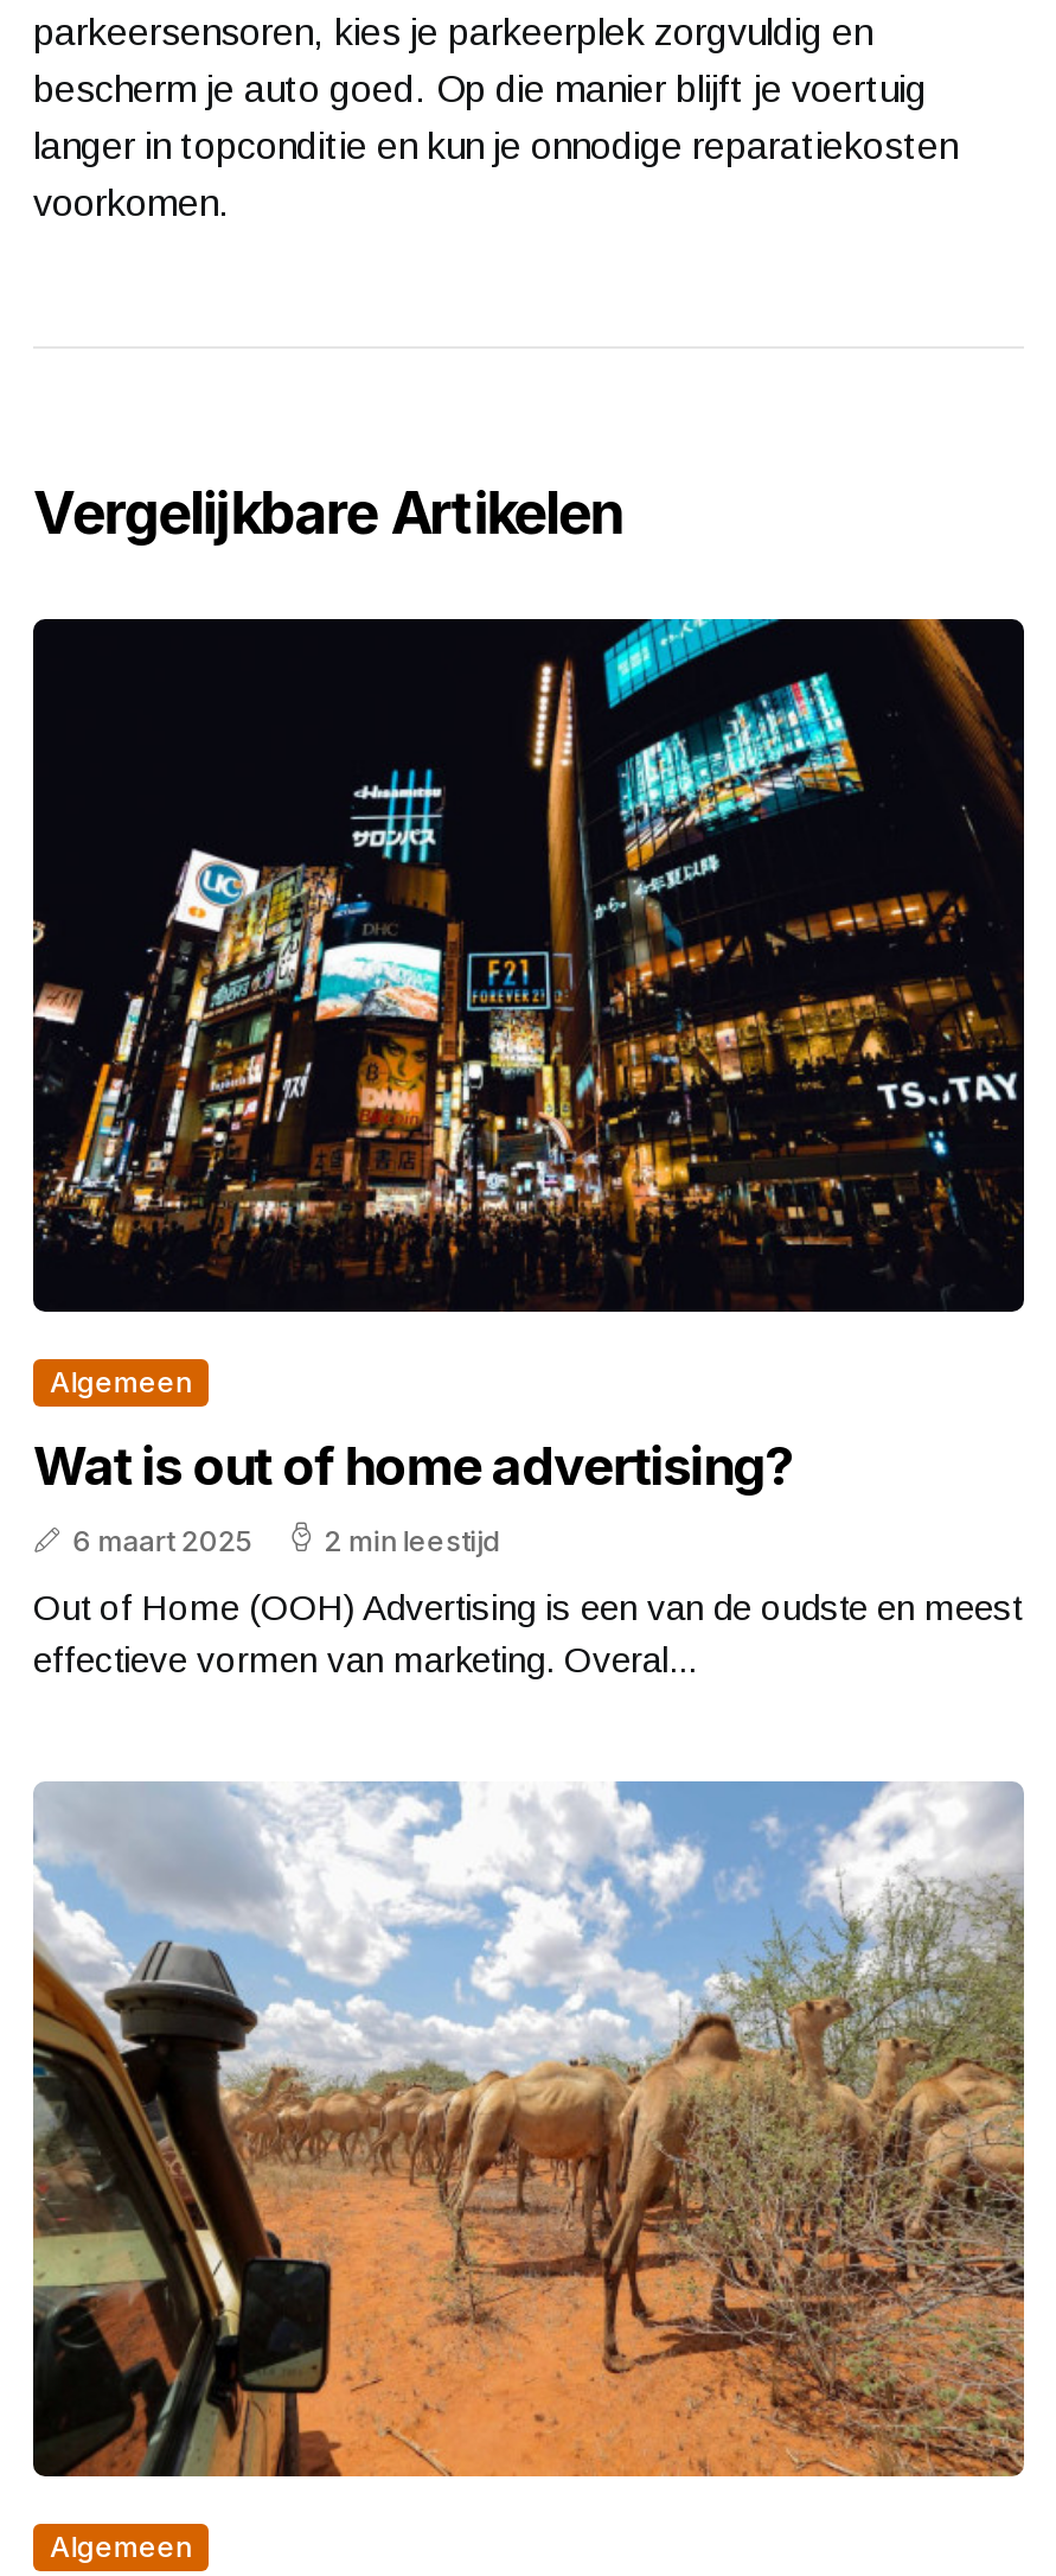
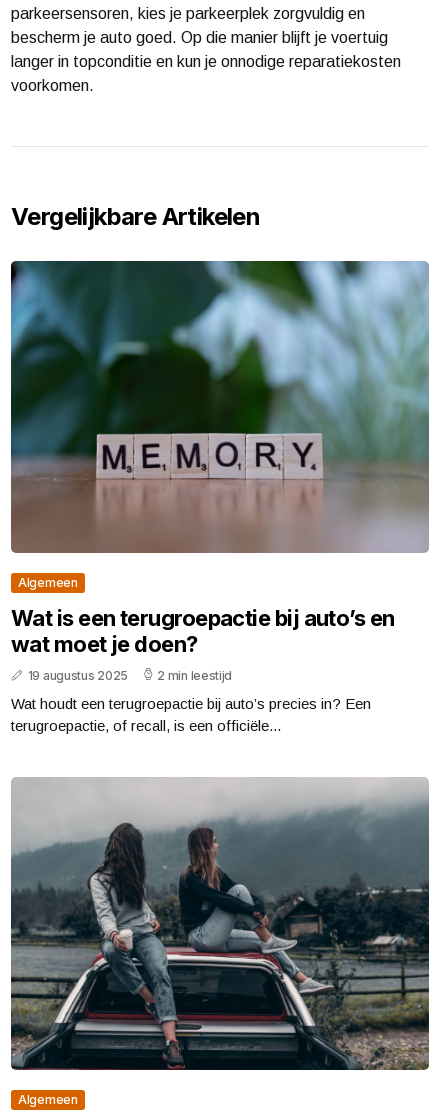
- [image]
+ [image]

- Wat is out of home advertising?
- 6 maart 2025
+ Wat is een terugroepactie bij auto’s en
+ wat moet je doen?
+ 19 augustus 2025

- Out of Home (OOH) Advertising is een van de oudste en meest
- effectieve vormen van marketing. Overal...
+ Wat houdt een terugroepactie bij auto’s precies in? Een
+ terugroepactie, of recall, is een officiële...

- [image]
+ [image]
